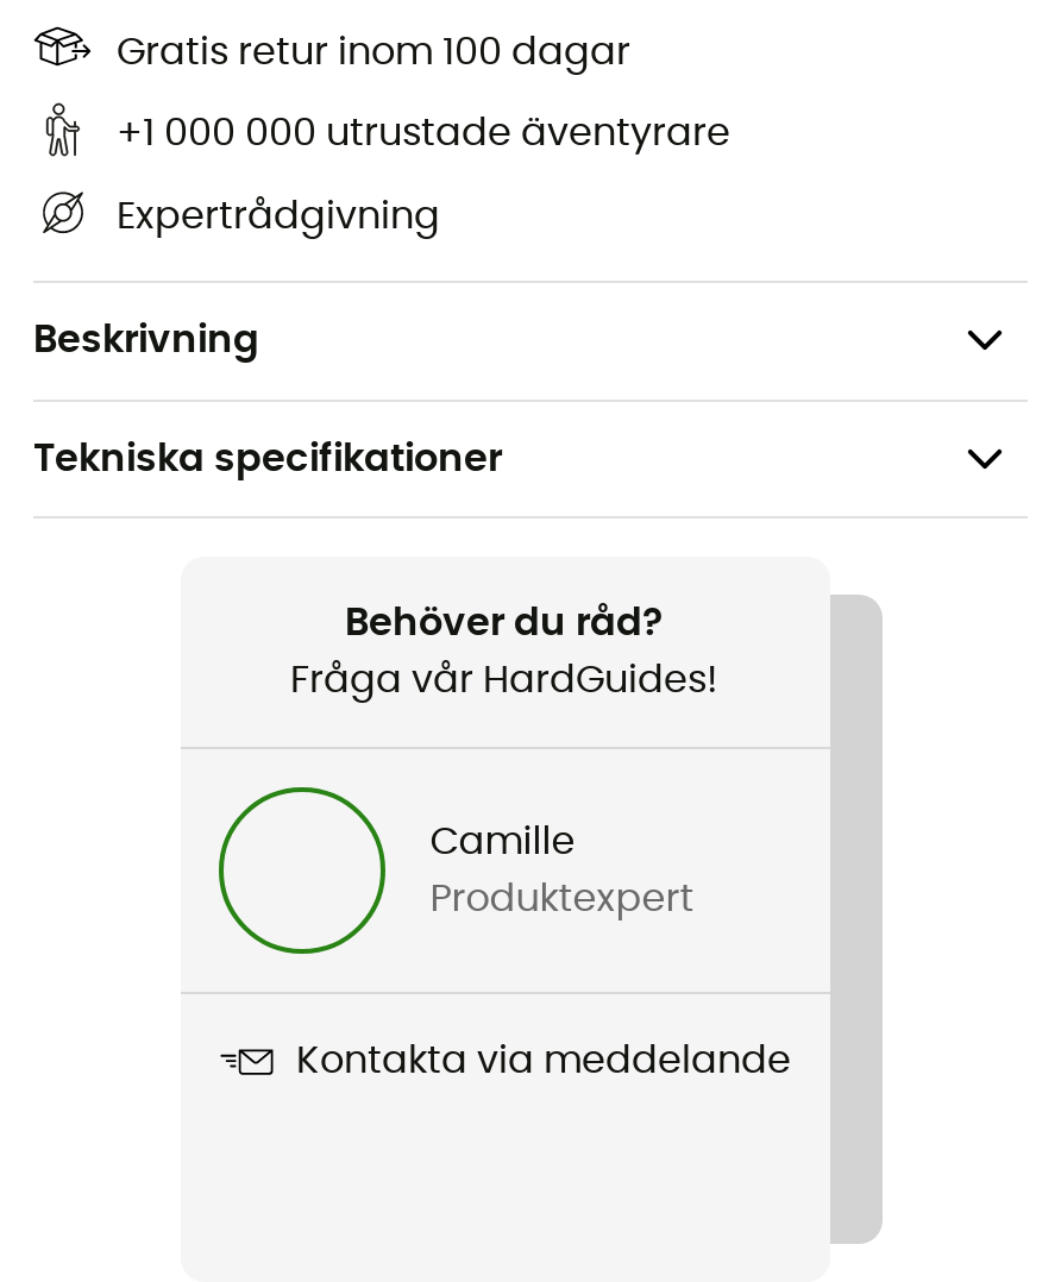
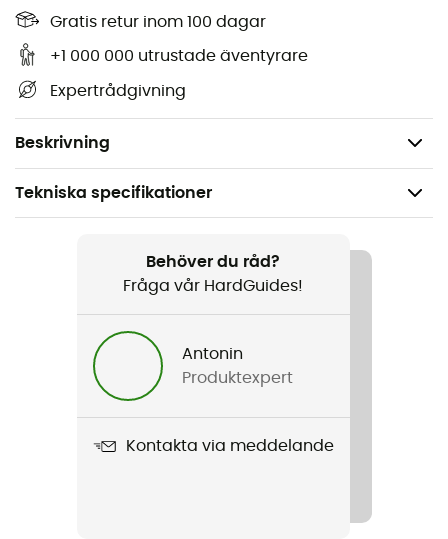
- Camille
+ Antonin
